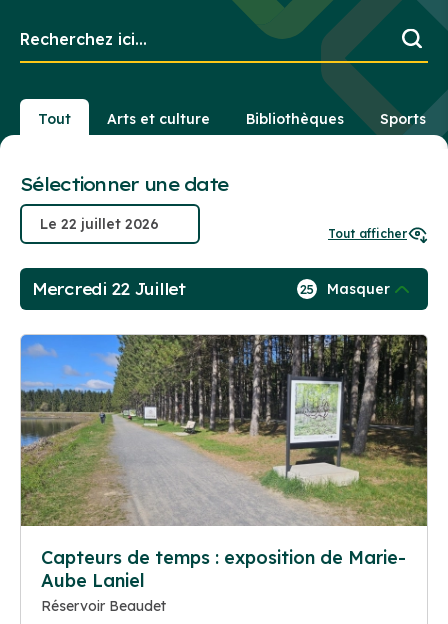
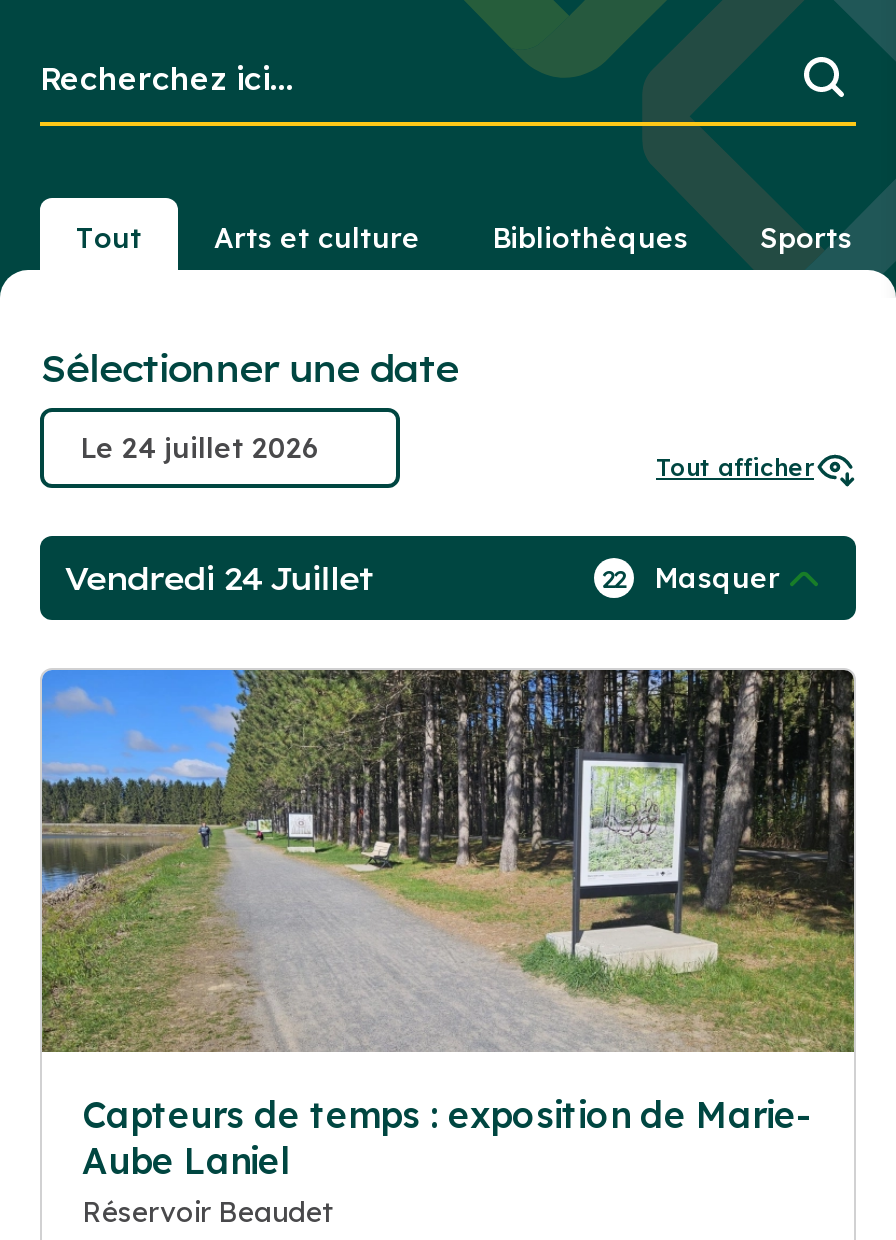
- Mercredi 22 Juillet
+ Vendredi 24 Juillet

- 25 Masquer
+ 22 Masquer
